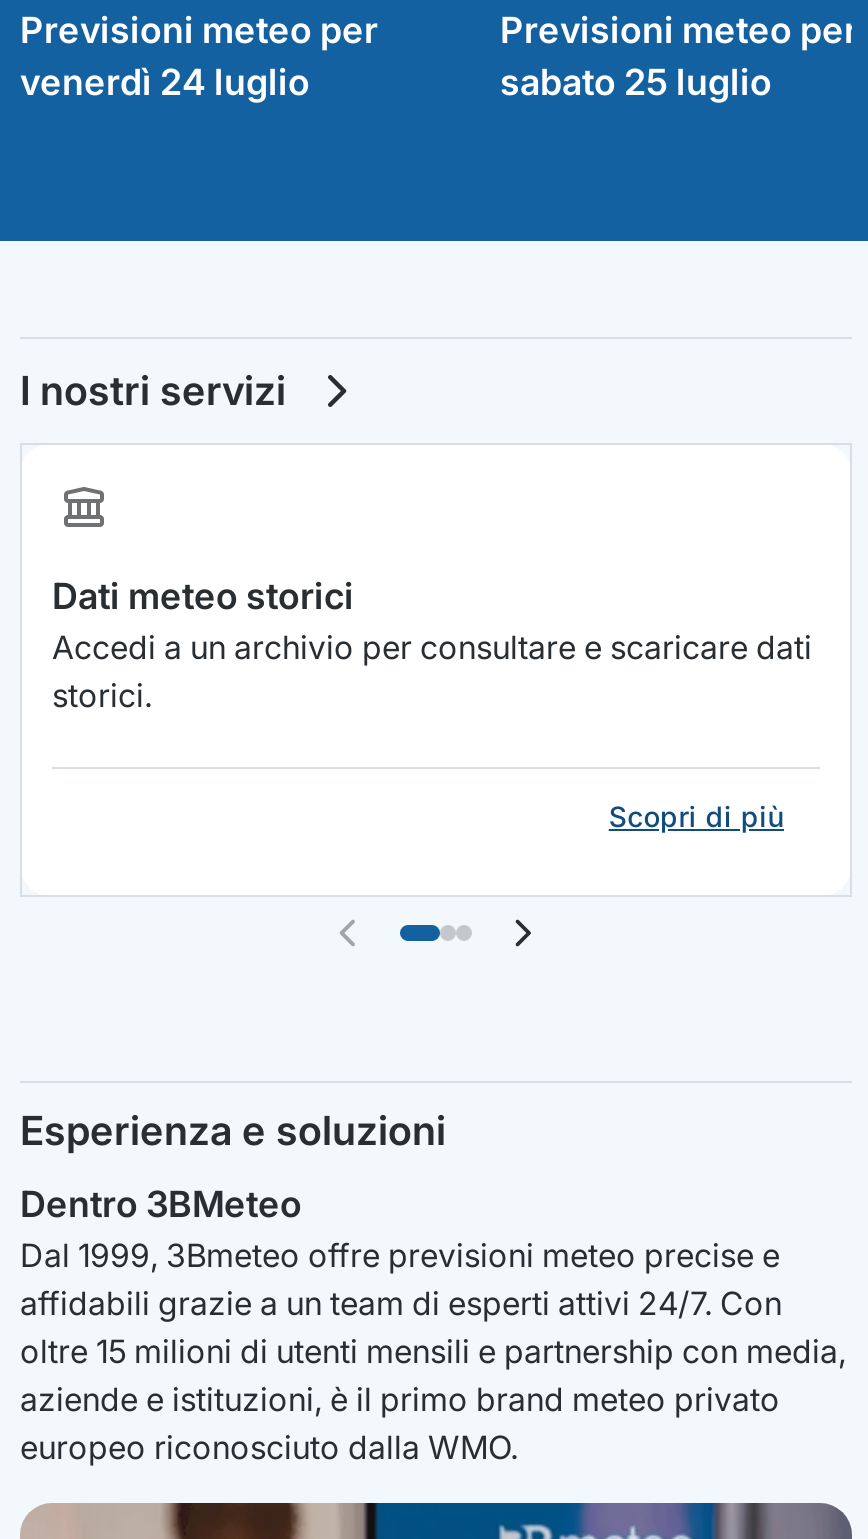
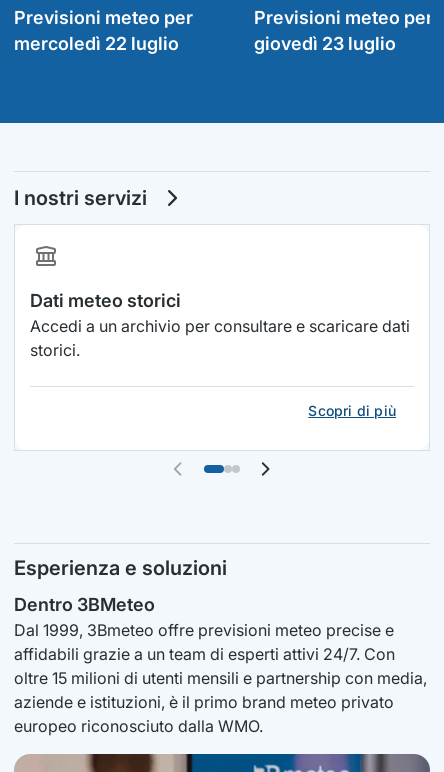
- venerdì 24 luglio
+ mercoledì 22 luglio

- sabato 25 luglio
+ giovedì 23 luglio
